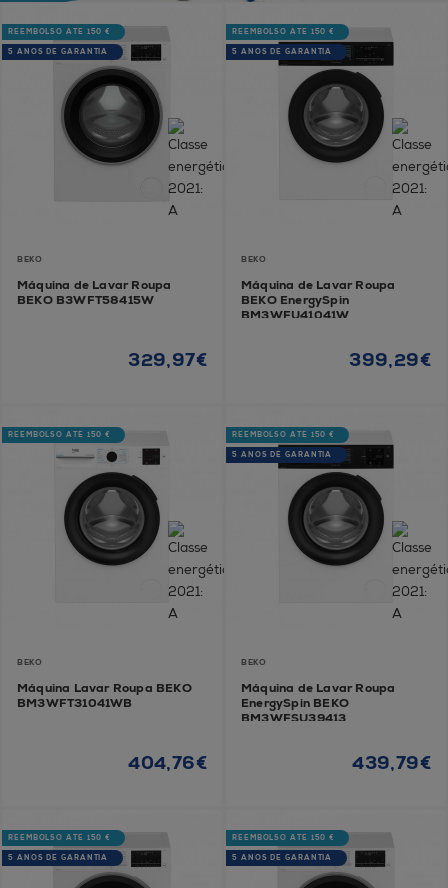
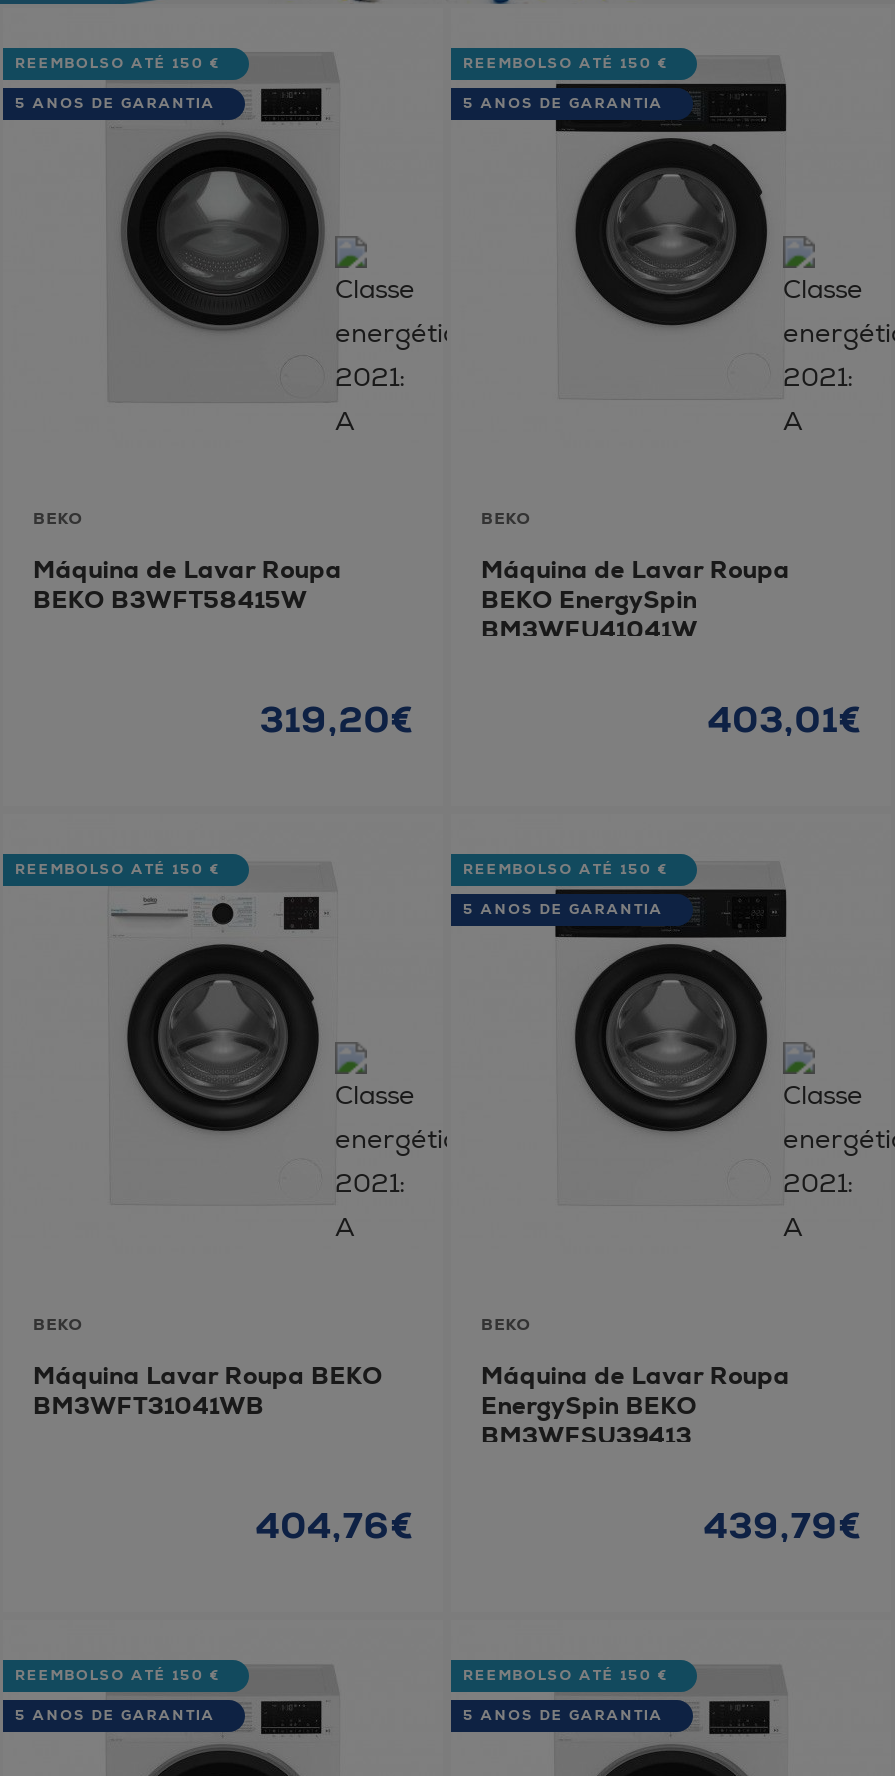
- 329,97€
+ 319,20€

- 399,29€
+ 403,01€
